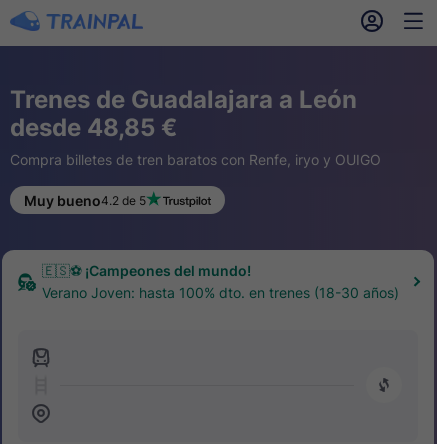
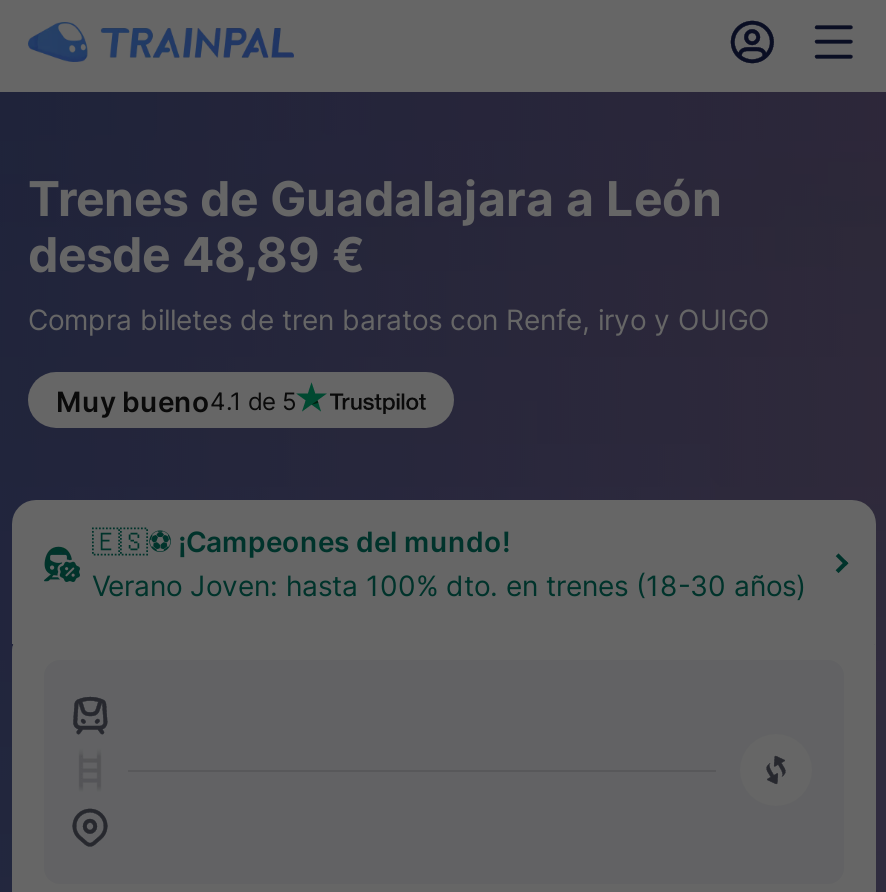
- desde 48,85 €
+ desde 48,89 €

- Muy bueno4.2 de 5
+ Muy bueno4.1 de 5
